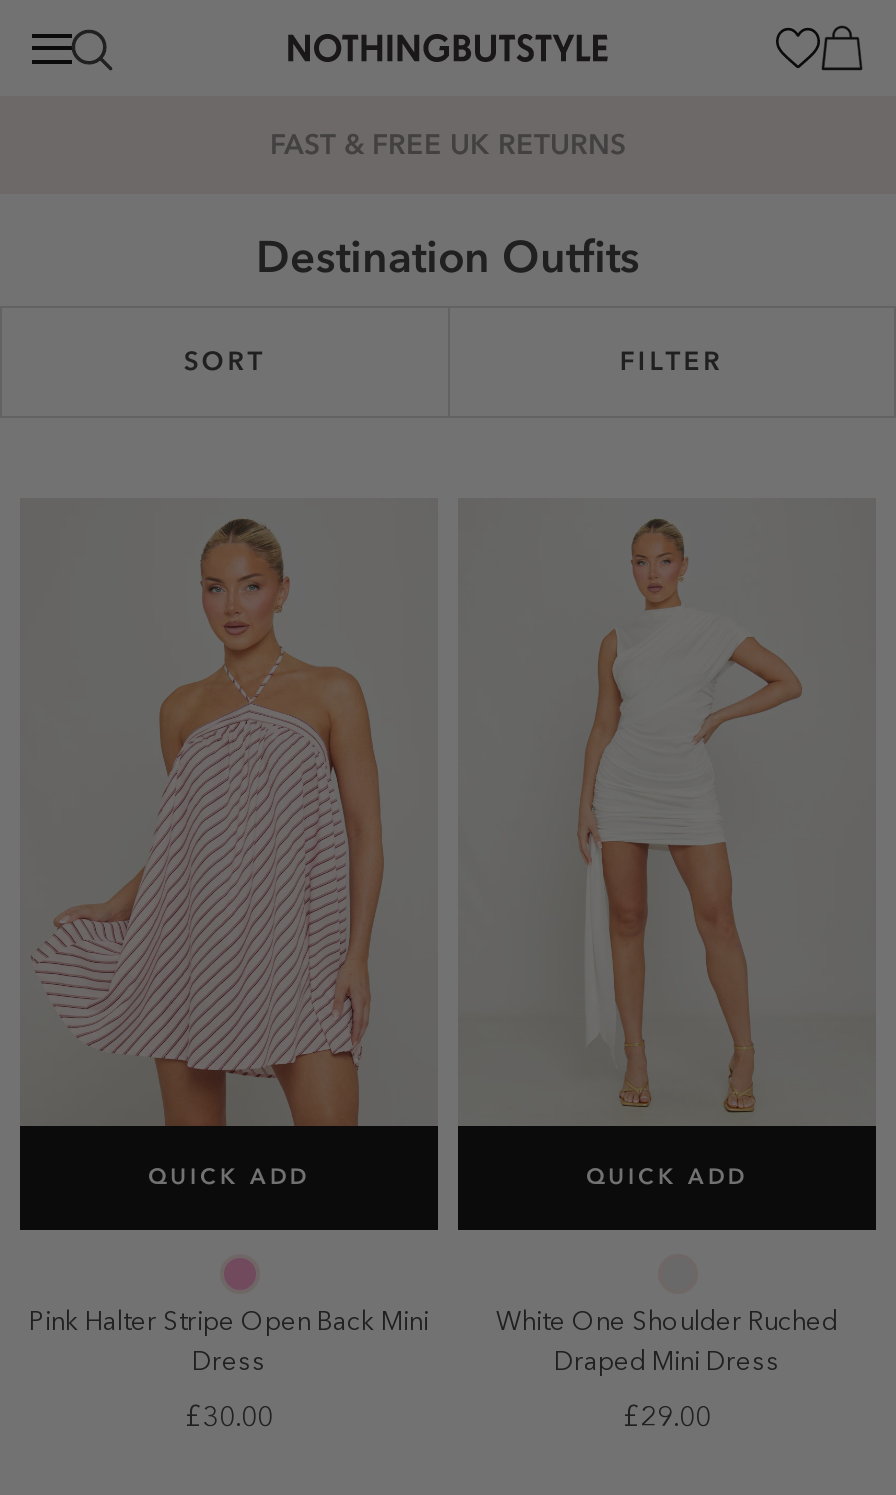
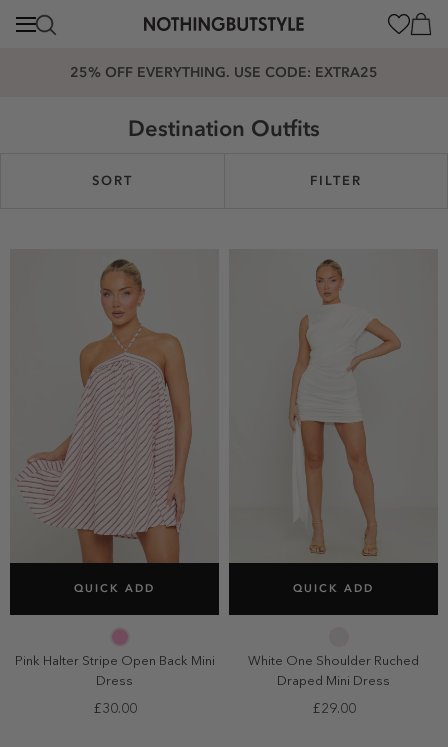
+ 25% OFF EVERYTHING. USE CODE: EXTRA25
